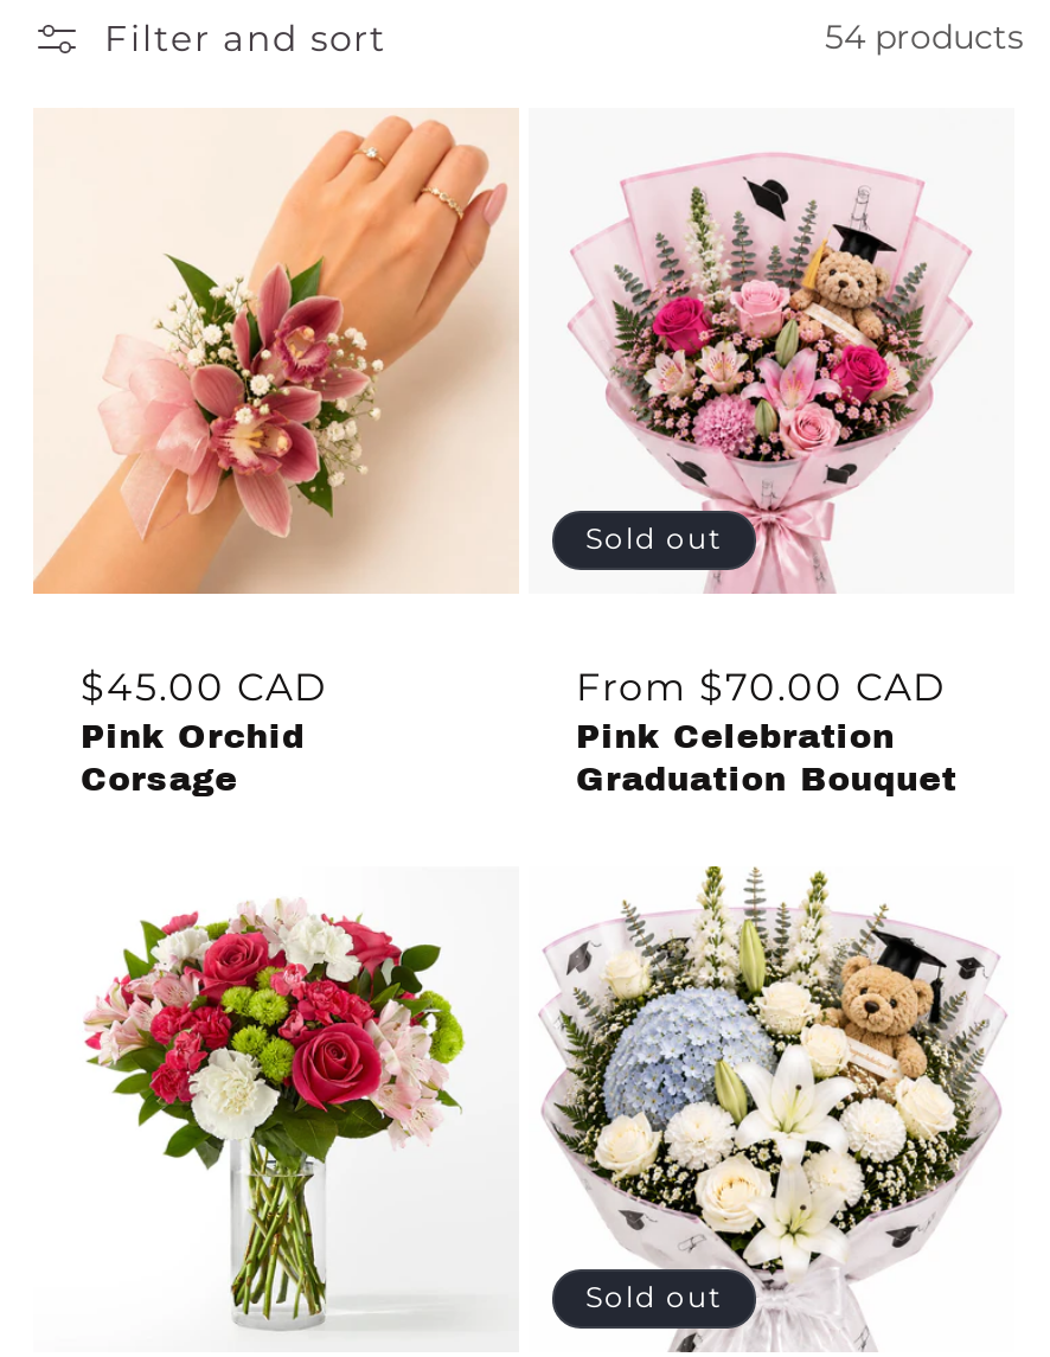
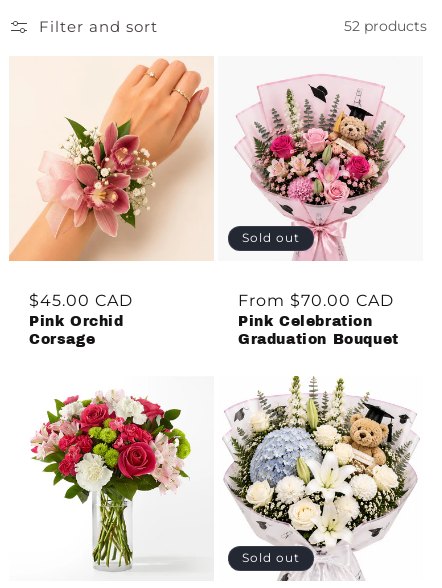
- 54 products
+ 52 products
